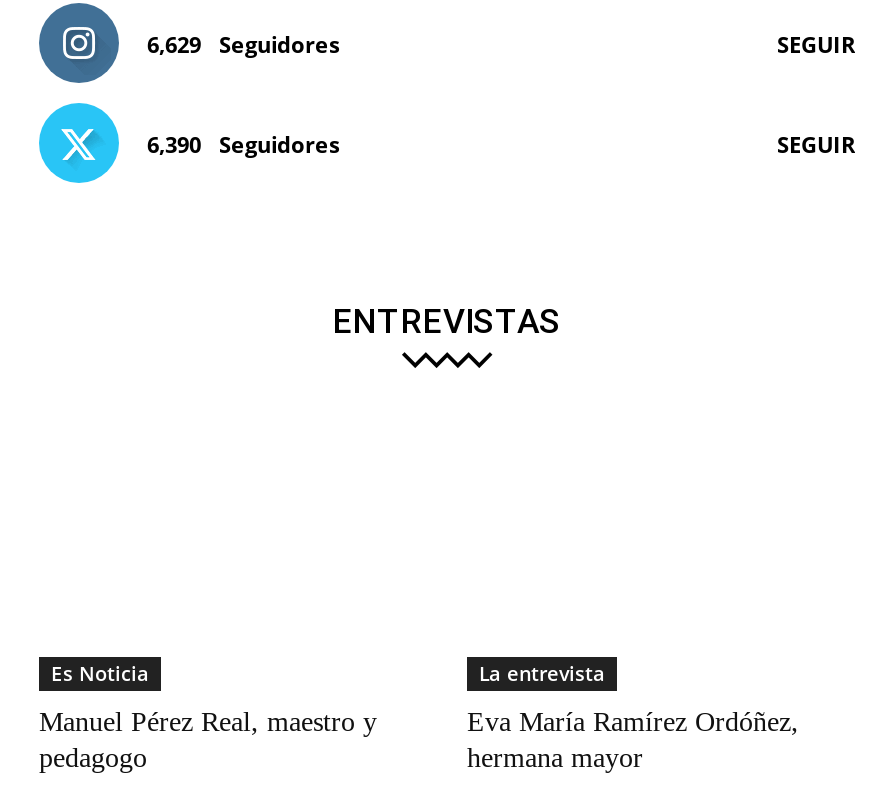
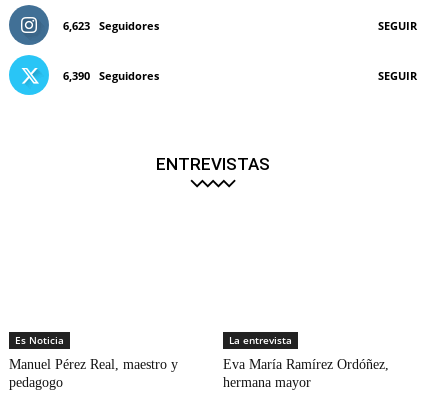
- 6,629 Seguidores
+ 6,623 Seguidores
